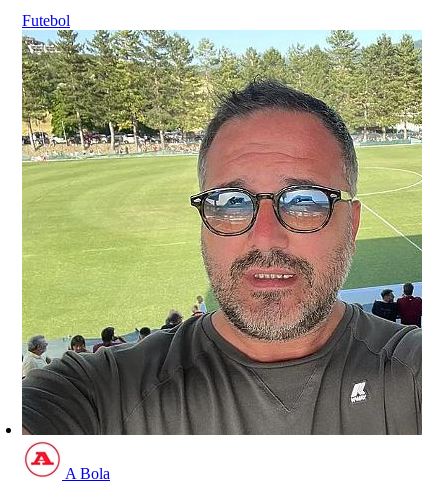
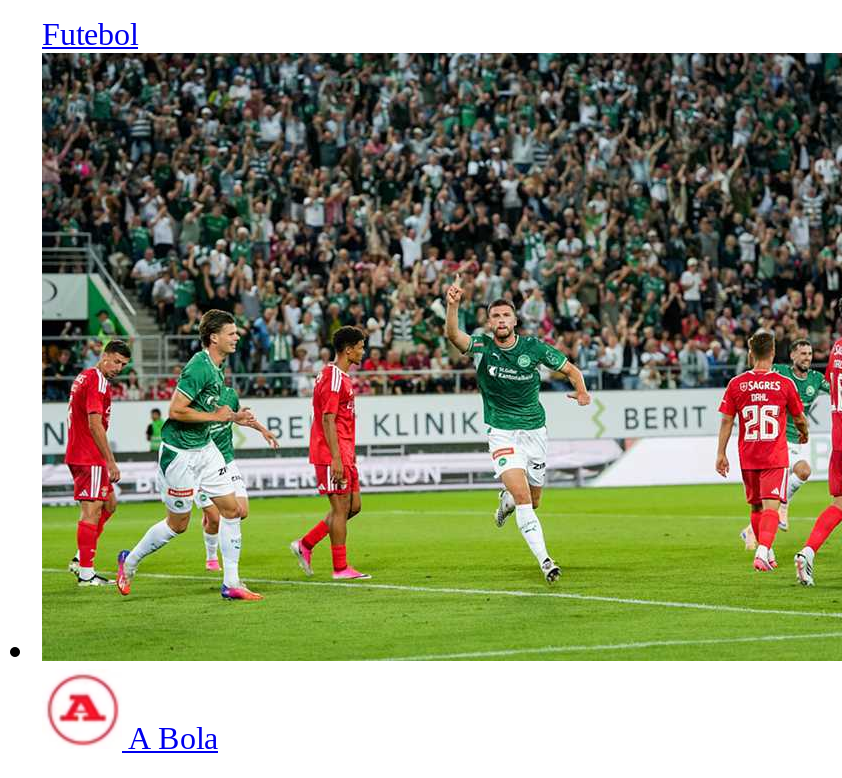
- [image]
+ [image]
